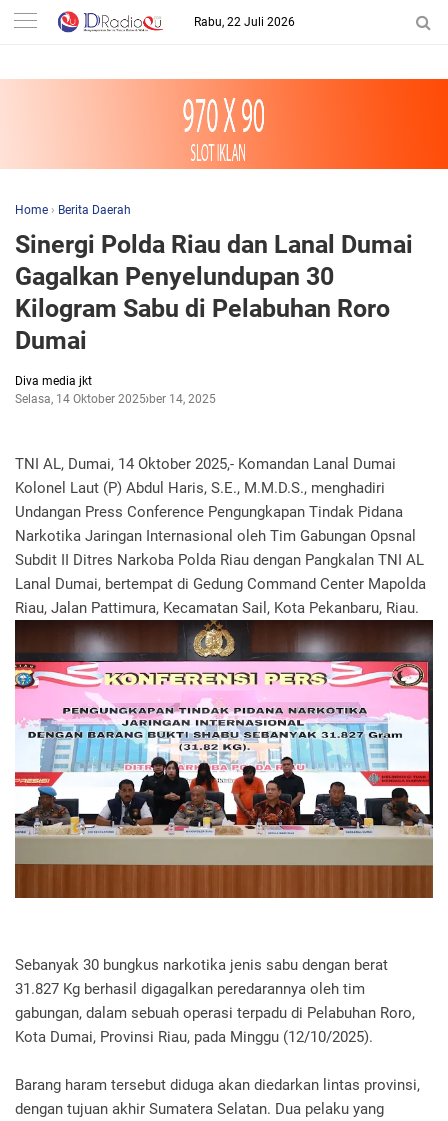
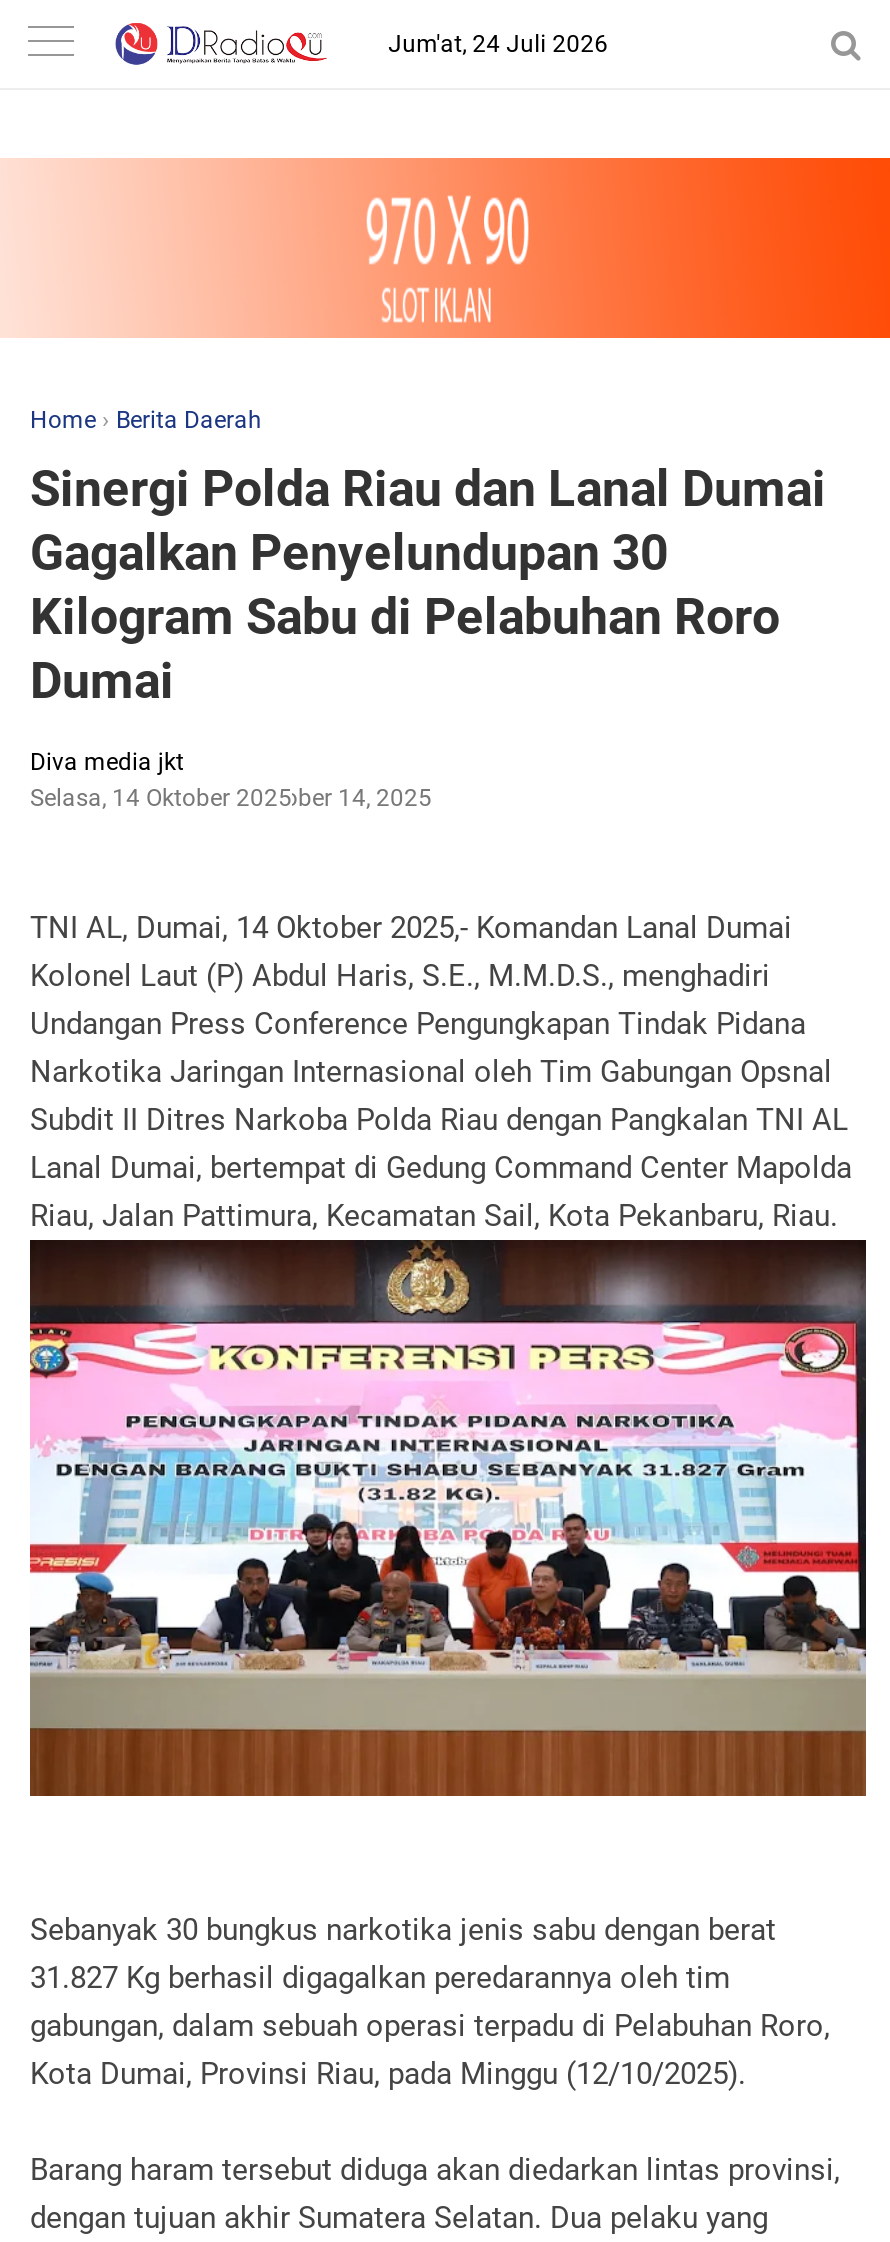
- Rabu, 22 Juli 2026
+ Jum'at, 24 Juli 2026
